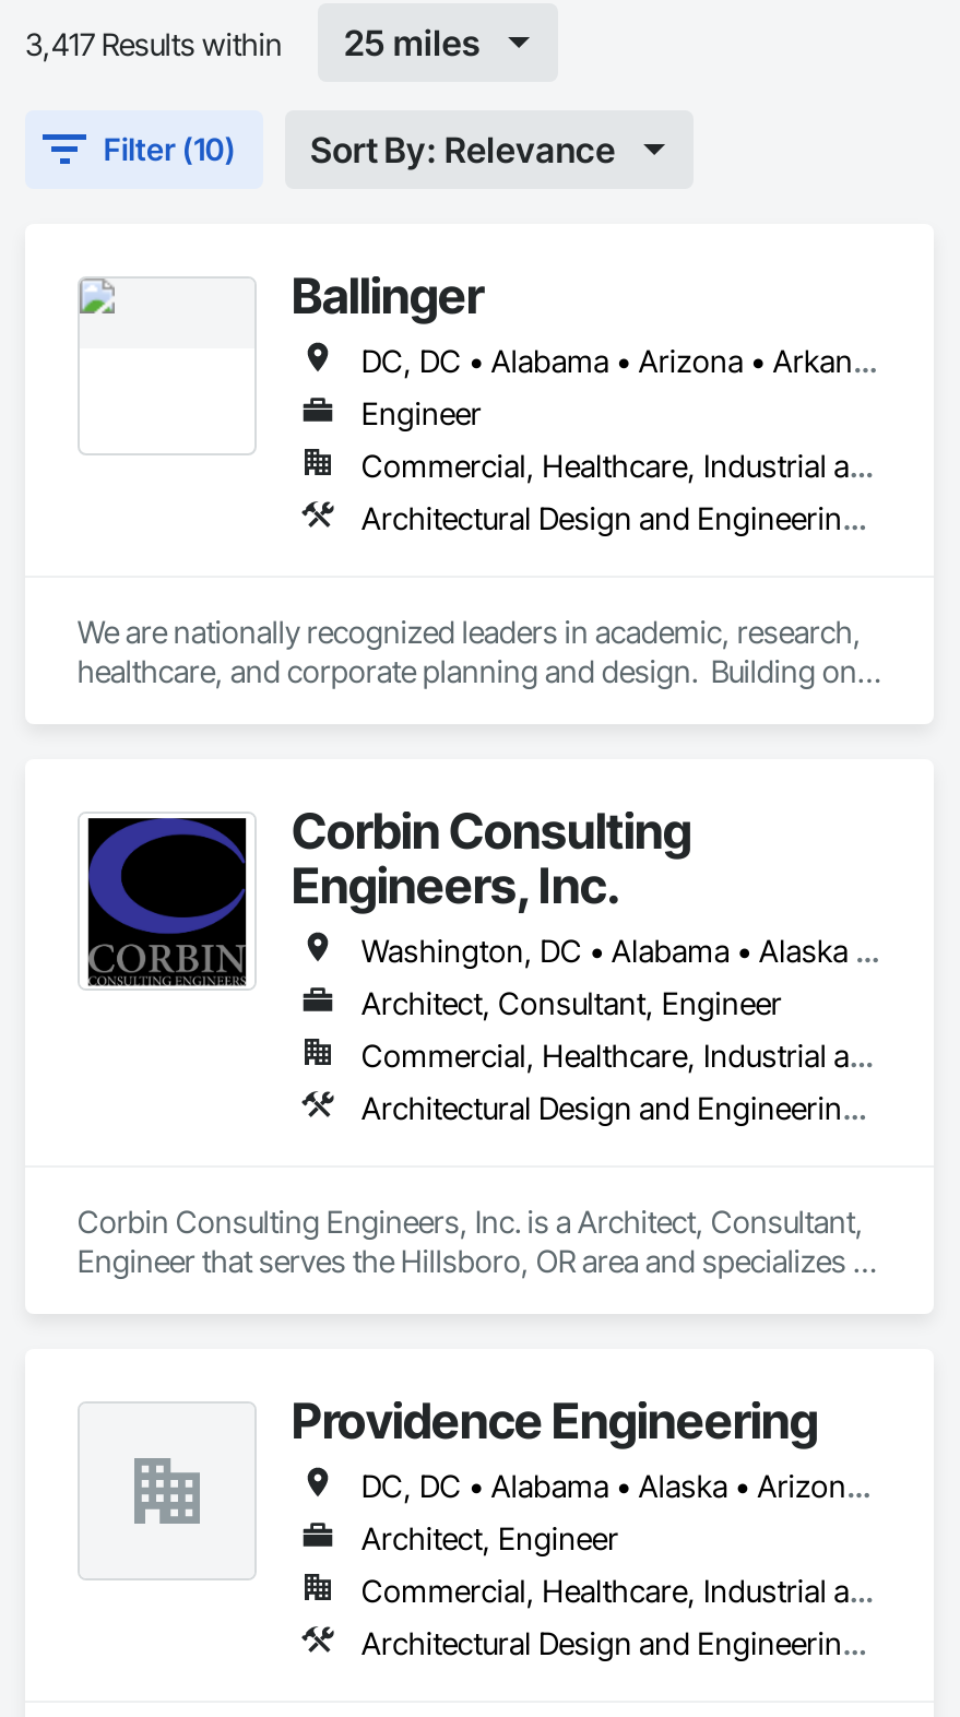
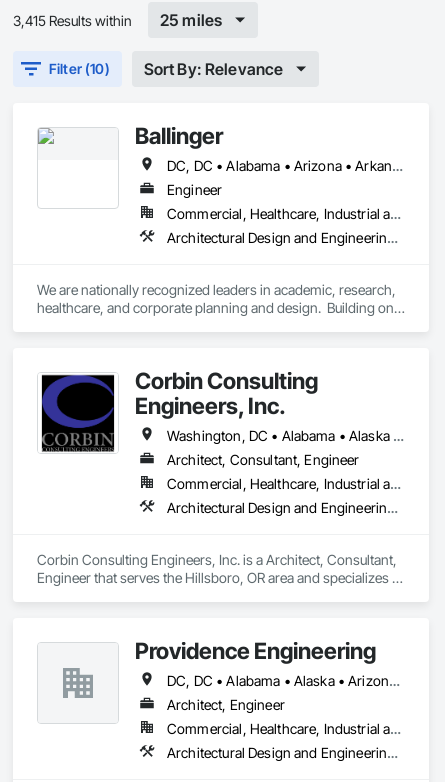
- 3,417 Results within
+ 3,415 Results within
